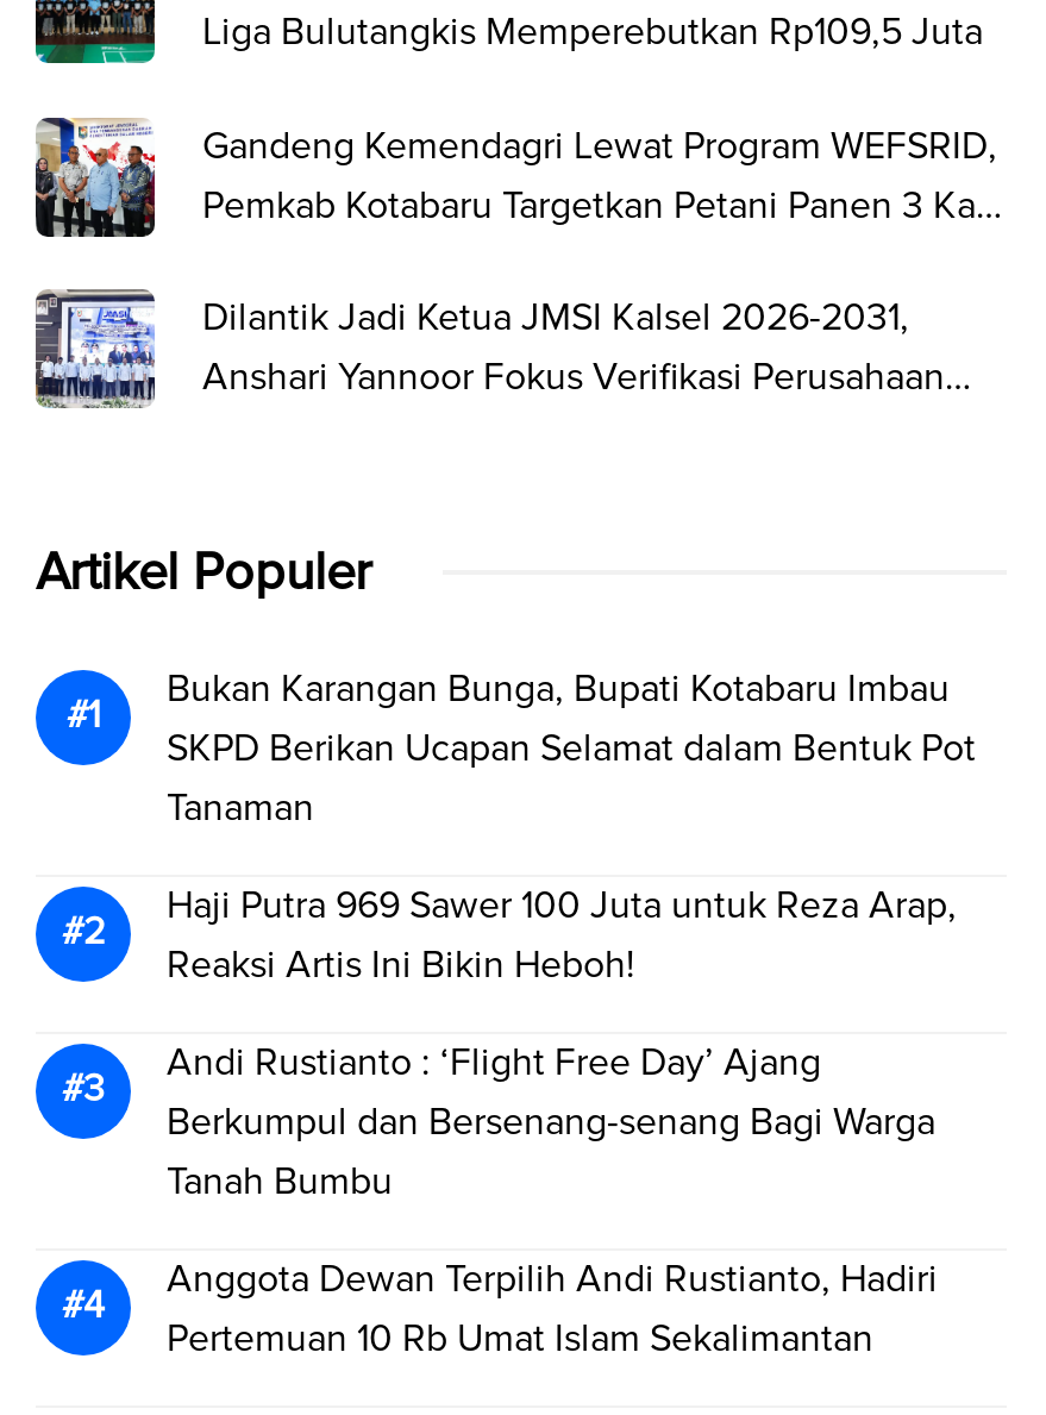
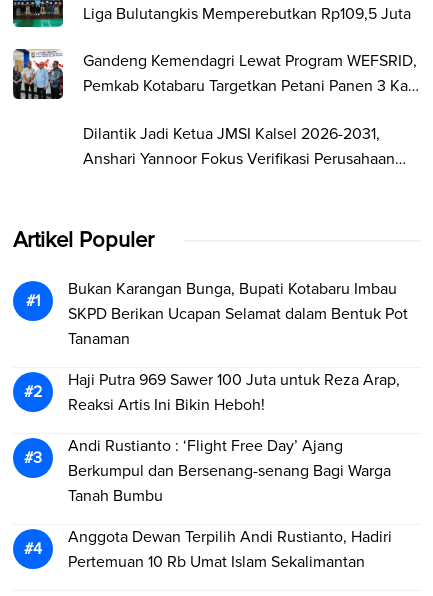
- [image]
